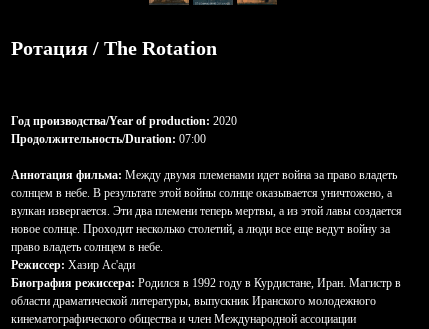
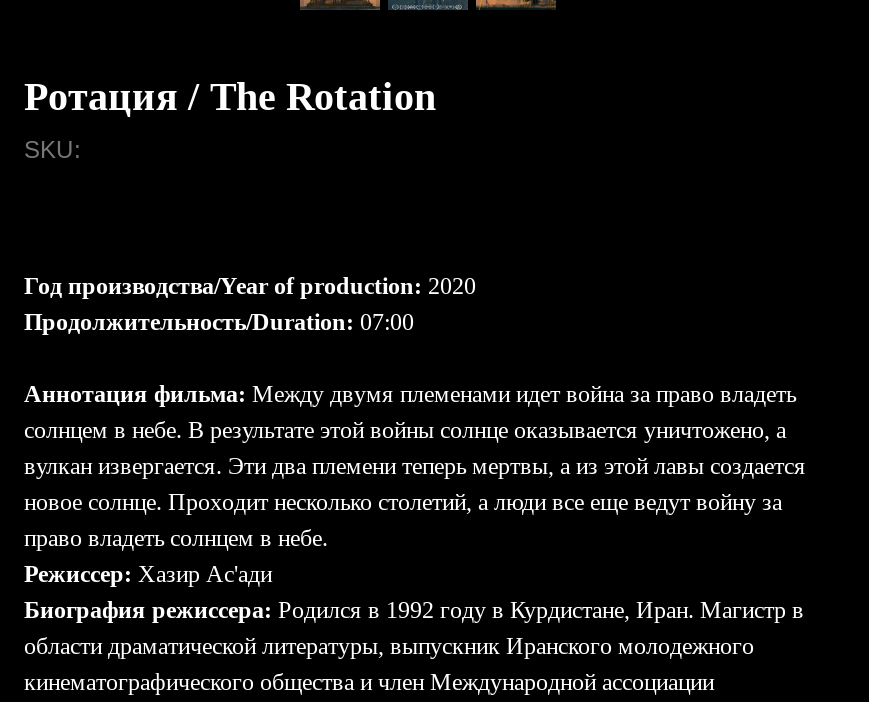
+ SKU:
